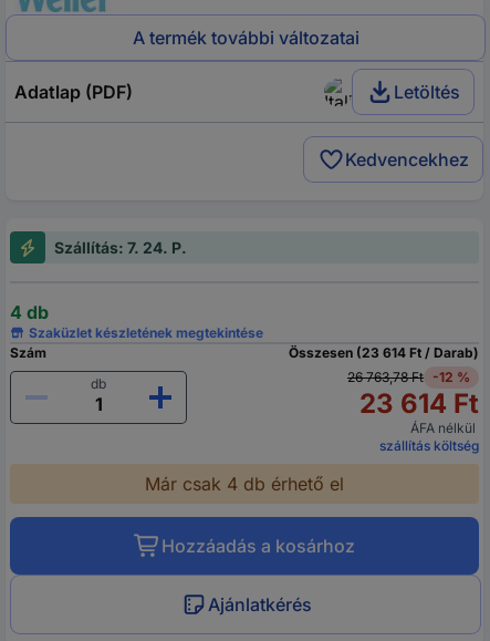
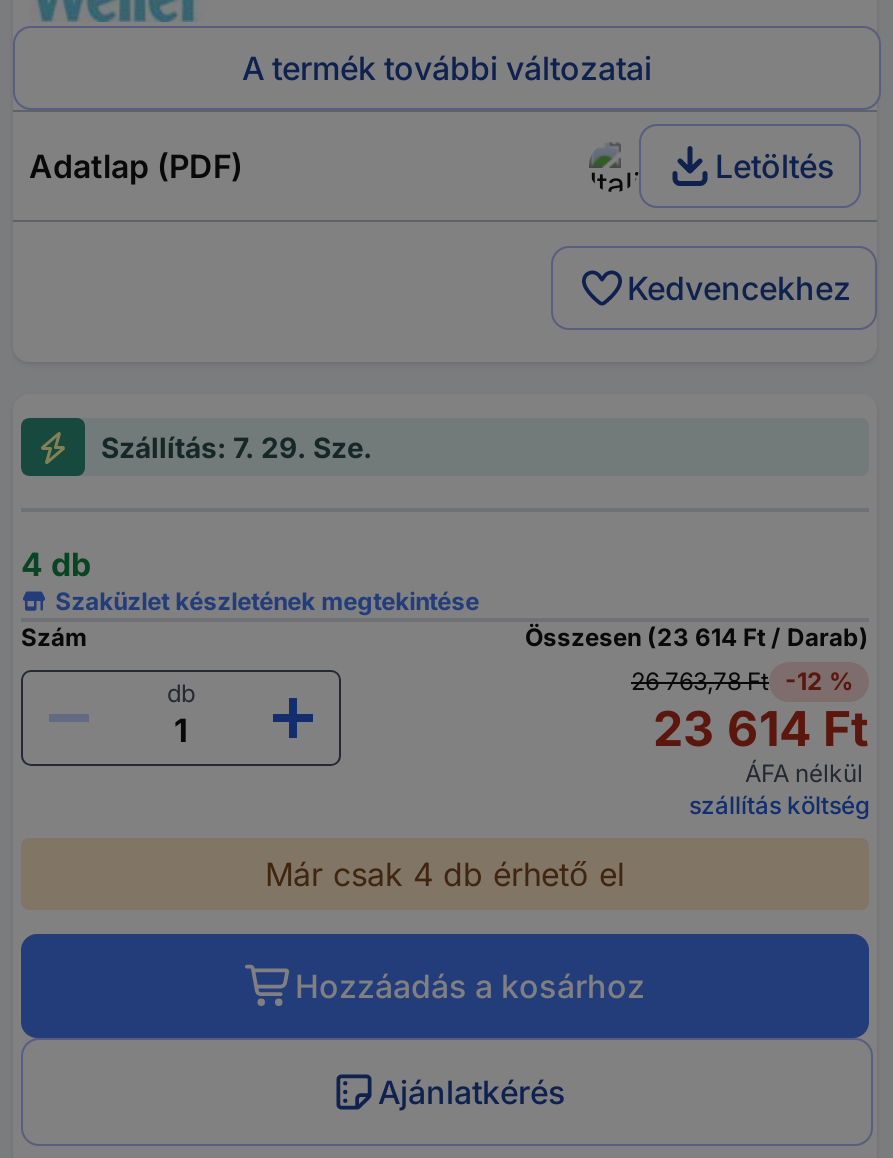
- Szállítás: 7. 24. P.
+ Szállítás: 7. 29. Sze.
